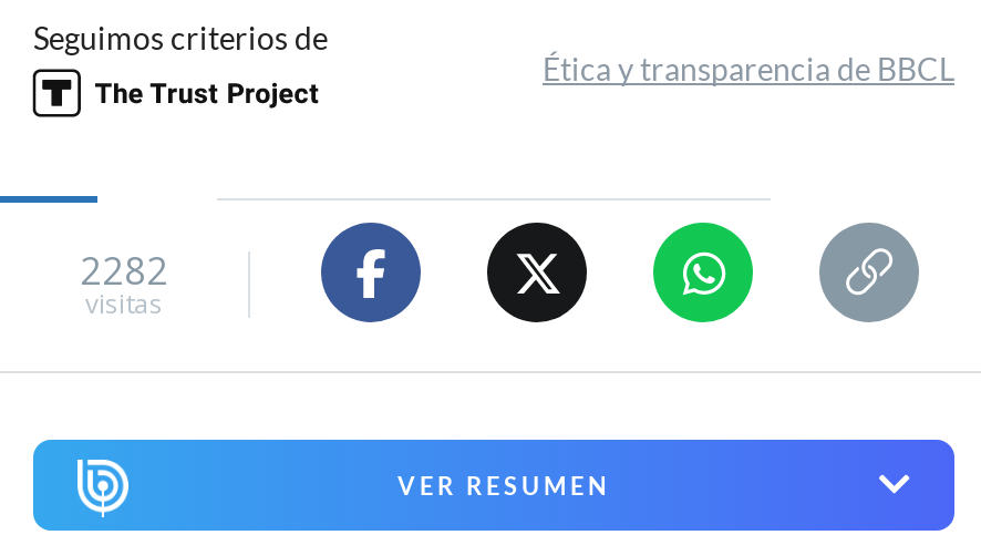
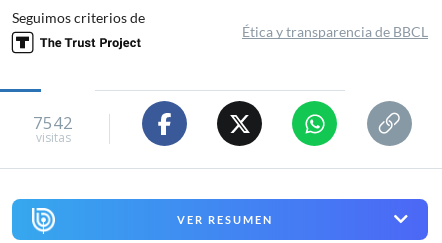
- 2282
+ 7542
